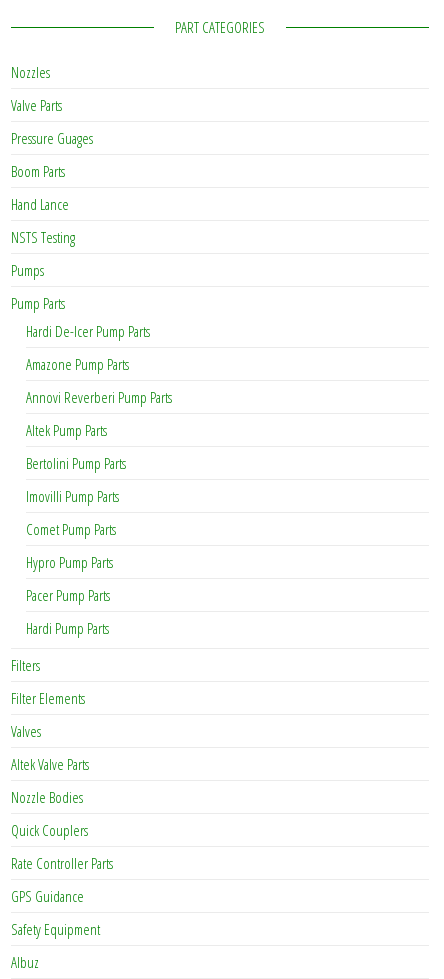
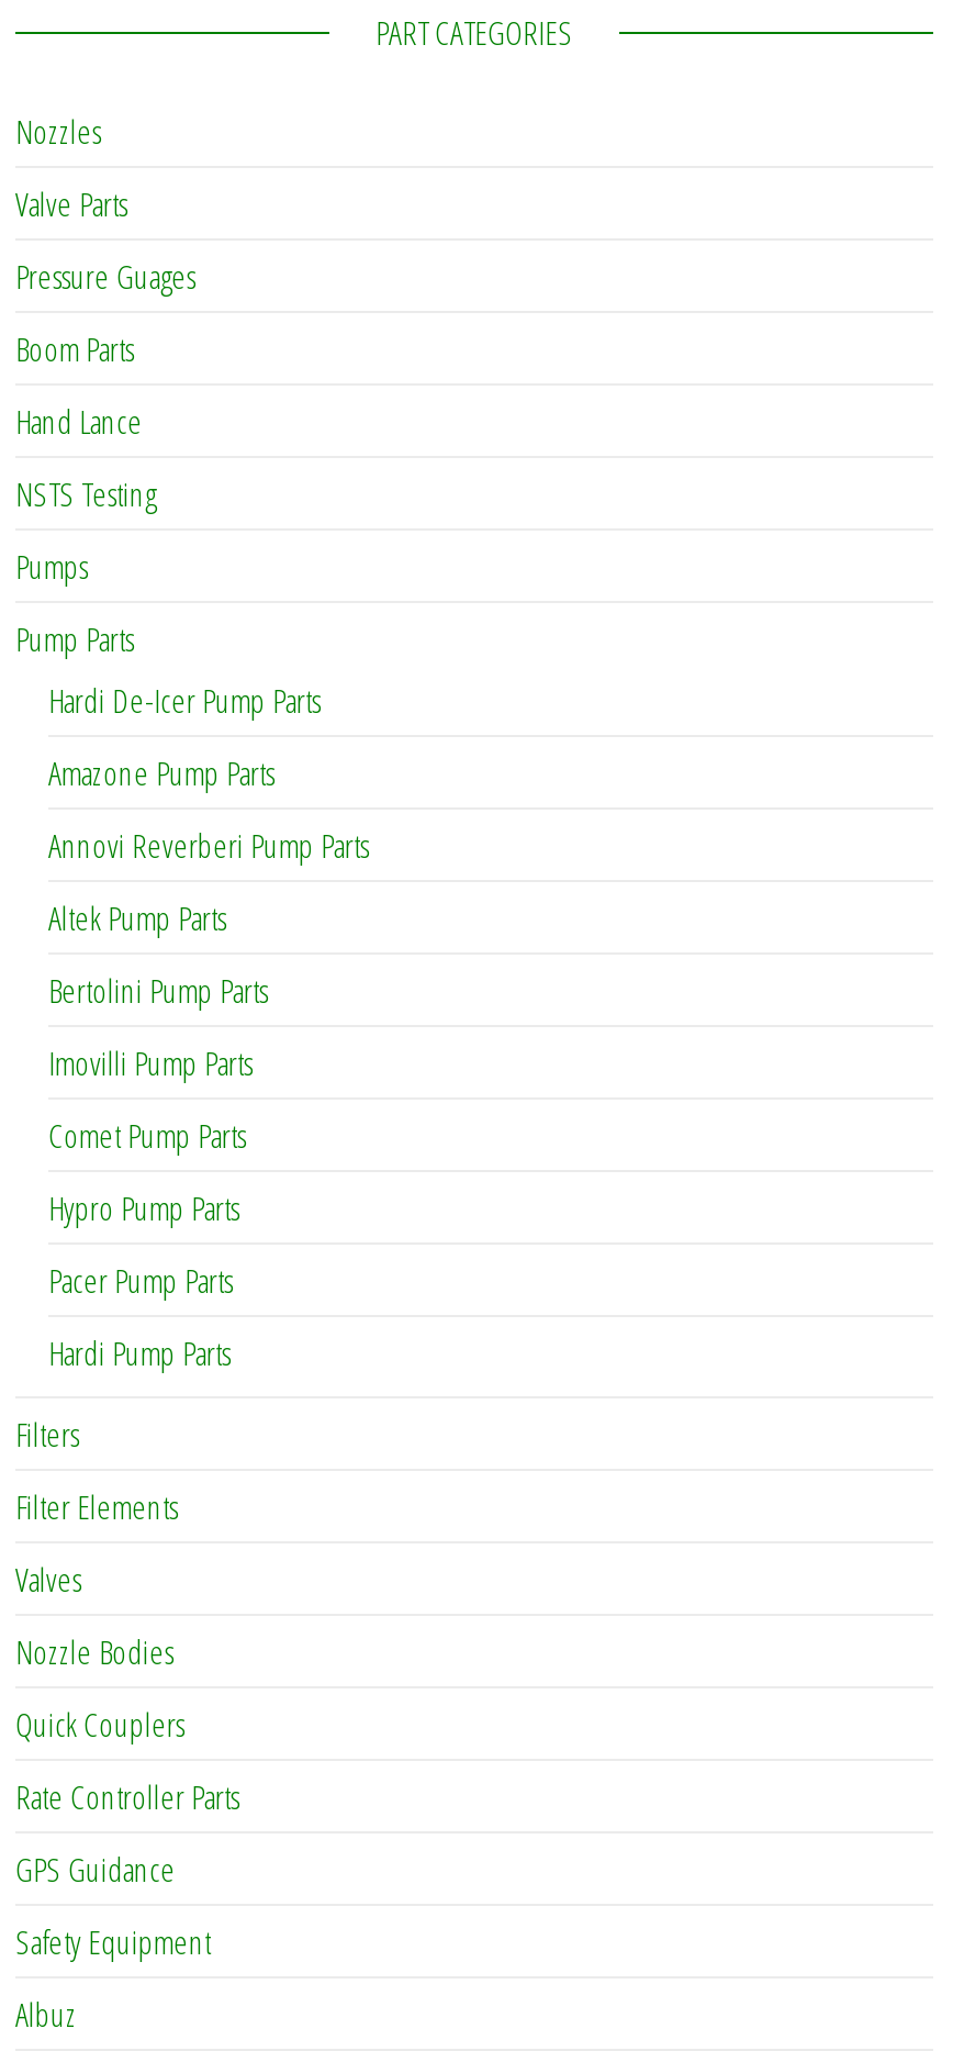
- Altek Valve Parts
